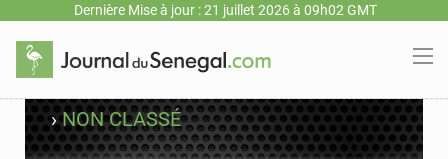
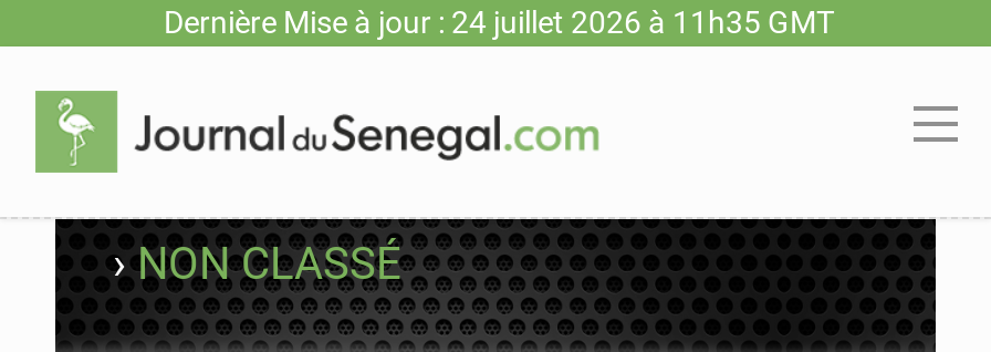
- Dernière Mise à jour : 21 juillet 2026 à 09h02 GMT
+ Dernière Mise à jour : 24 juillet 2026 à 11h35 GMT
